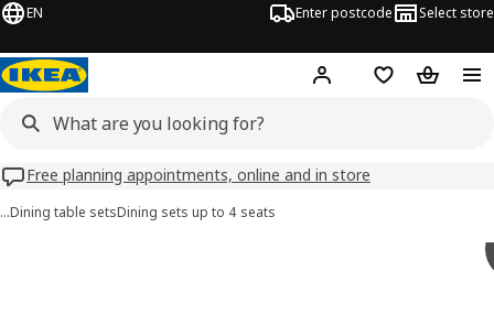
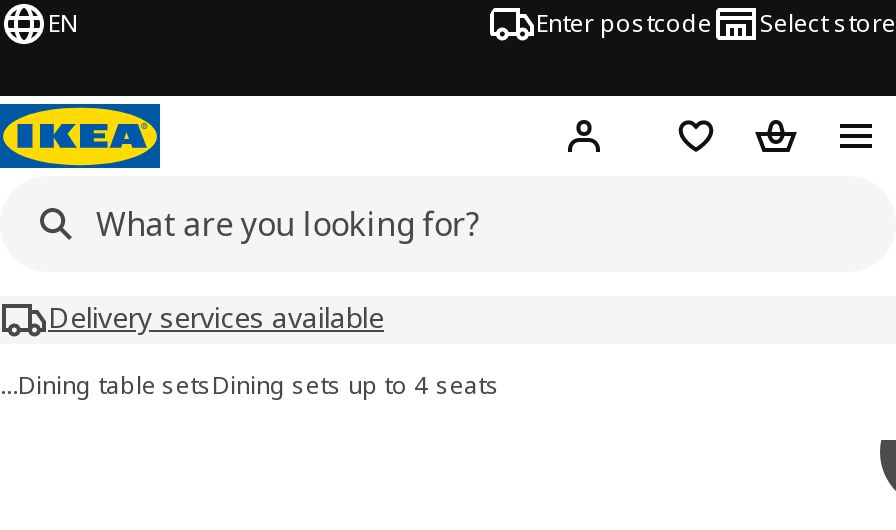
- Free planning appointments, online and in store
+ Delivery services available
